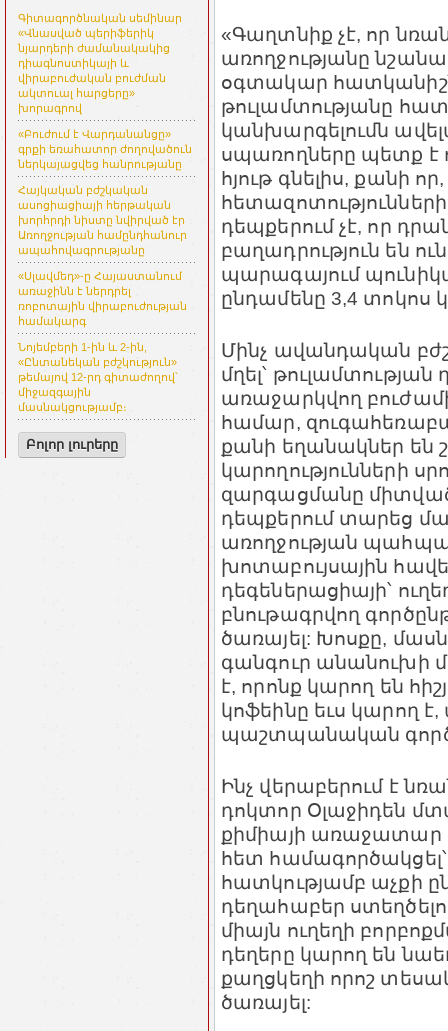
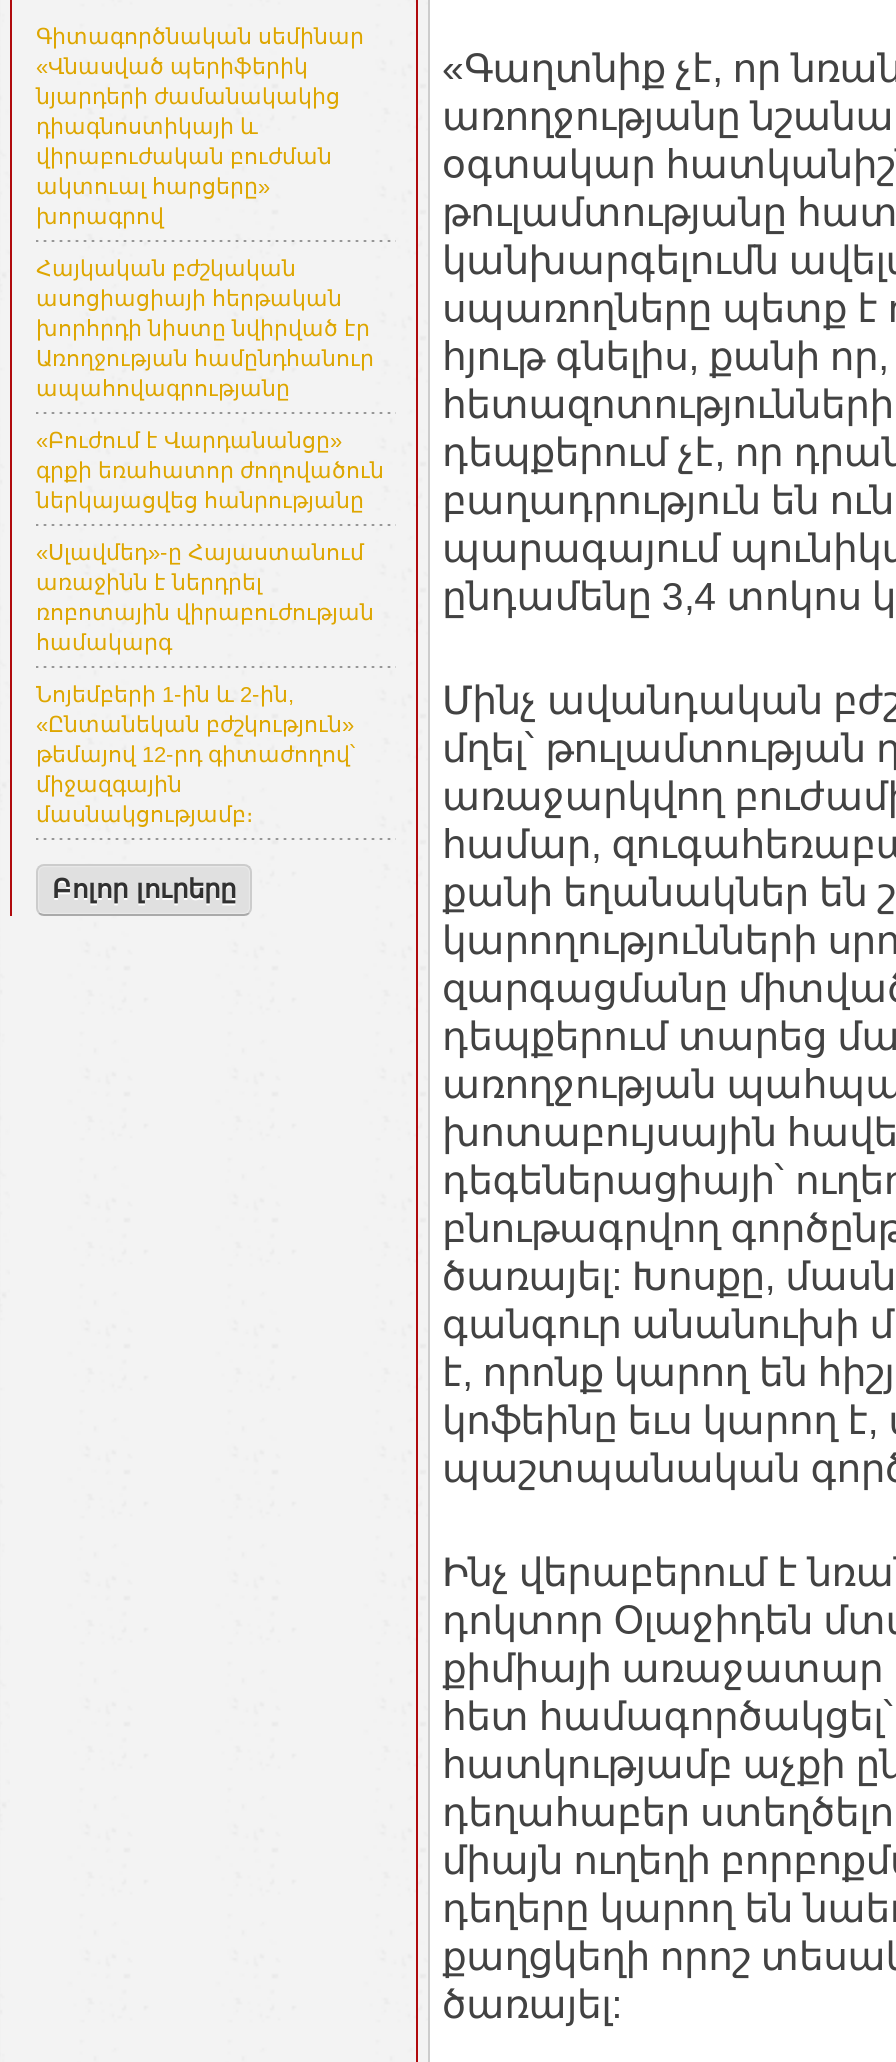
moved down: «Բուժում է Վարդանանցը» | գրքի եռահատոր ժողովածուն | ներկայացվեց հանրությանը

moved up: Հայկական բժշկական | ասոցիացիայի հերթական | խորհրդի նիստը նվիրված էր | Առողջության համընդհանուր | ապահովագրությանը
